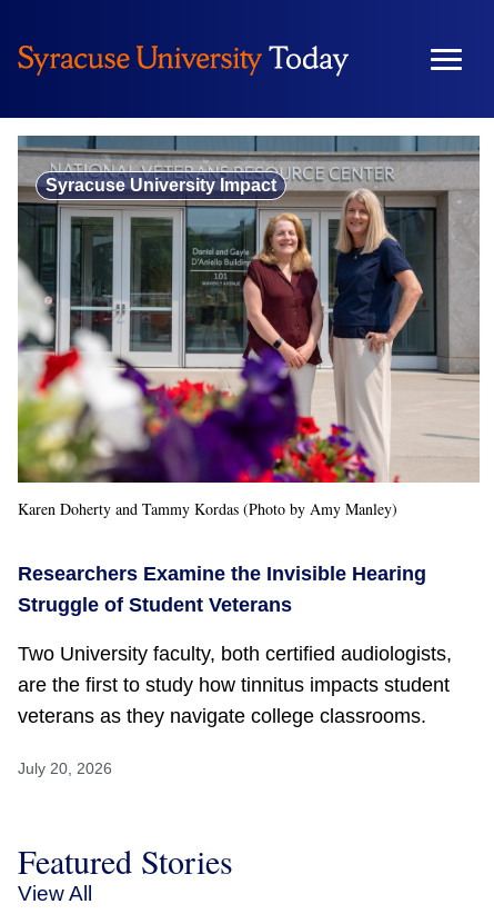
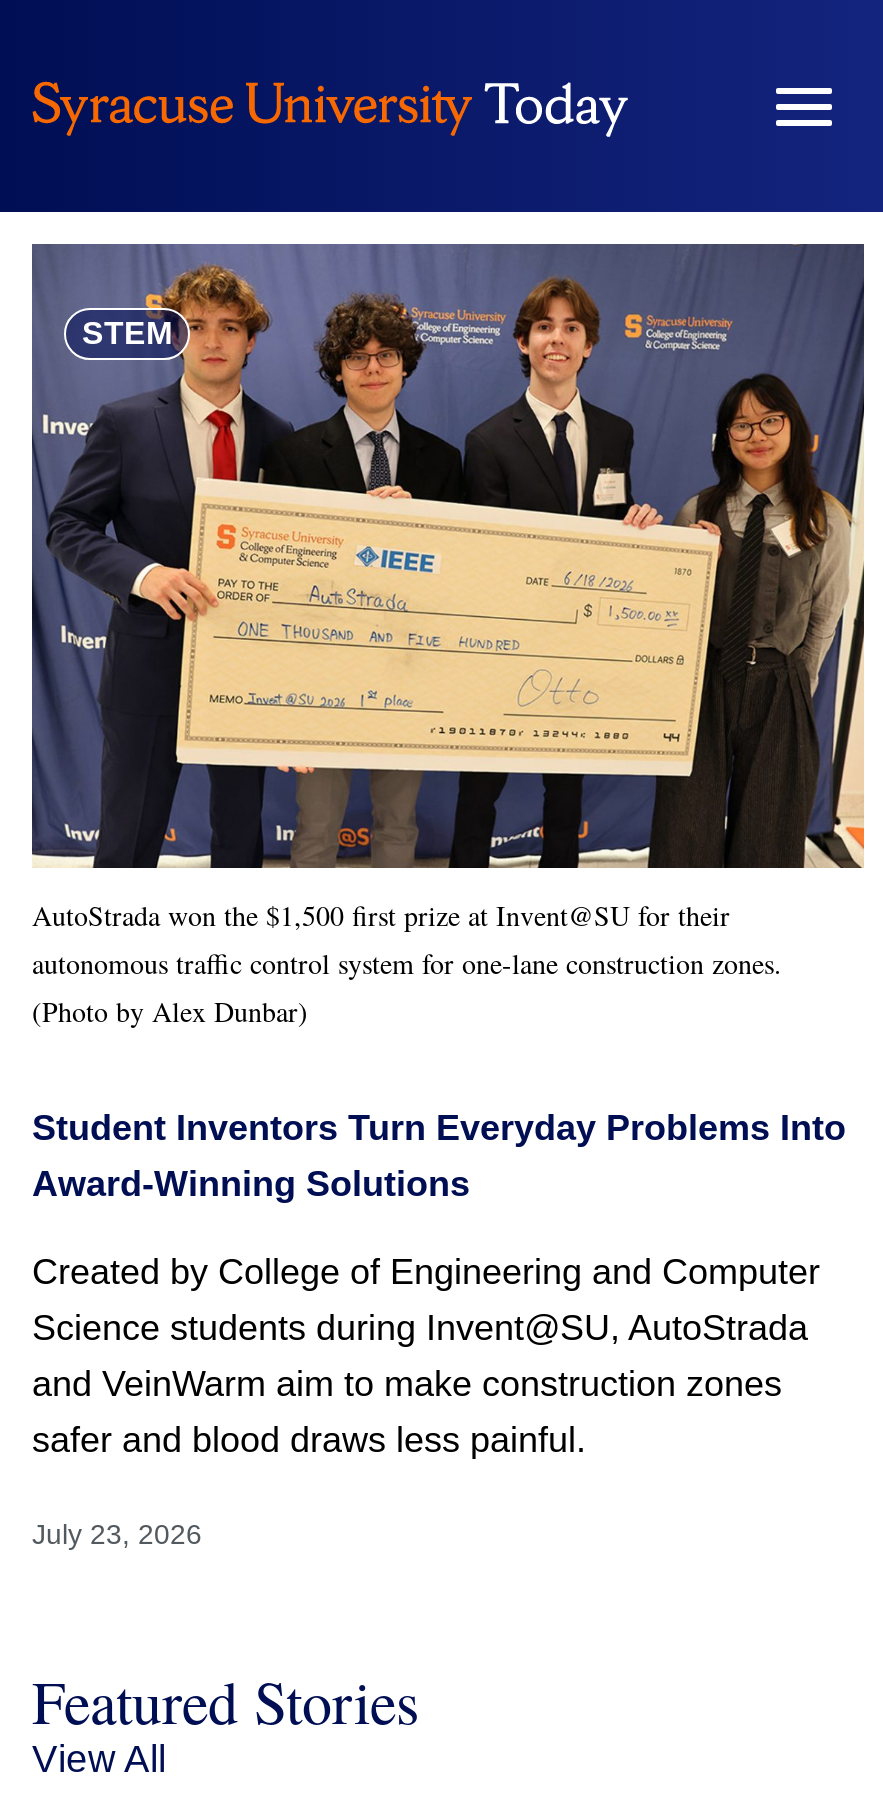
- [image]
- Syracuse University Impact
+ [image]
+ STEM

- Karen Doherty and Tammy Kordas (Photo by Amy Manley)
+ AutoStrada won the $1,500 first prize at Invent@SU for their
+ autonomous traffic control system for one-lane construction zones.
+ (Photo by Alex Dunbar)

- Researchers Examine the Invisible Hearing
- Struggle of Student Veterans
+ Student Inventors Turn Everyday Problems Into
+ Award-Winning Solutions

- Two University faculty, both certified audiologists,
- are the first to study how tinnitus impacts student
- veterans as they navigate college classrooms.
+ Created by College of Engineering and Computer
+ Science students during Invent@SU, AutoStrada
+ and VeinWarm aim to make construction zones
+ safer and blood draws less painful.

- July 20, 2026
+ July 23, 2026
